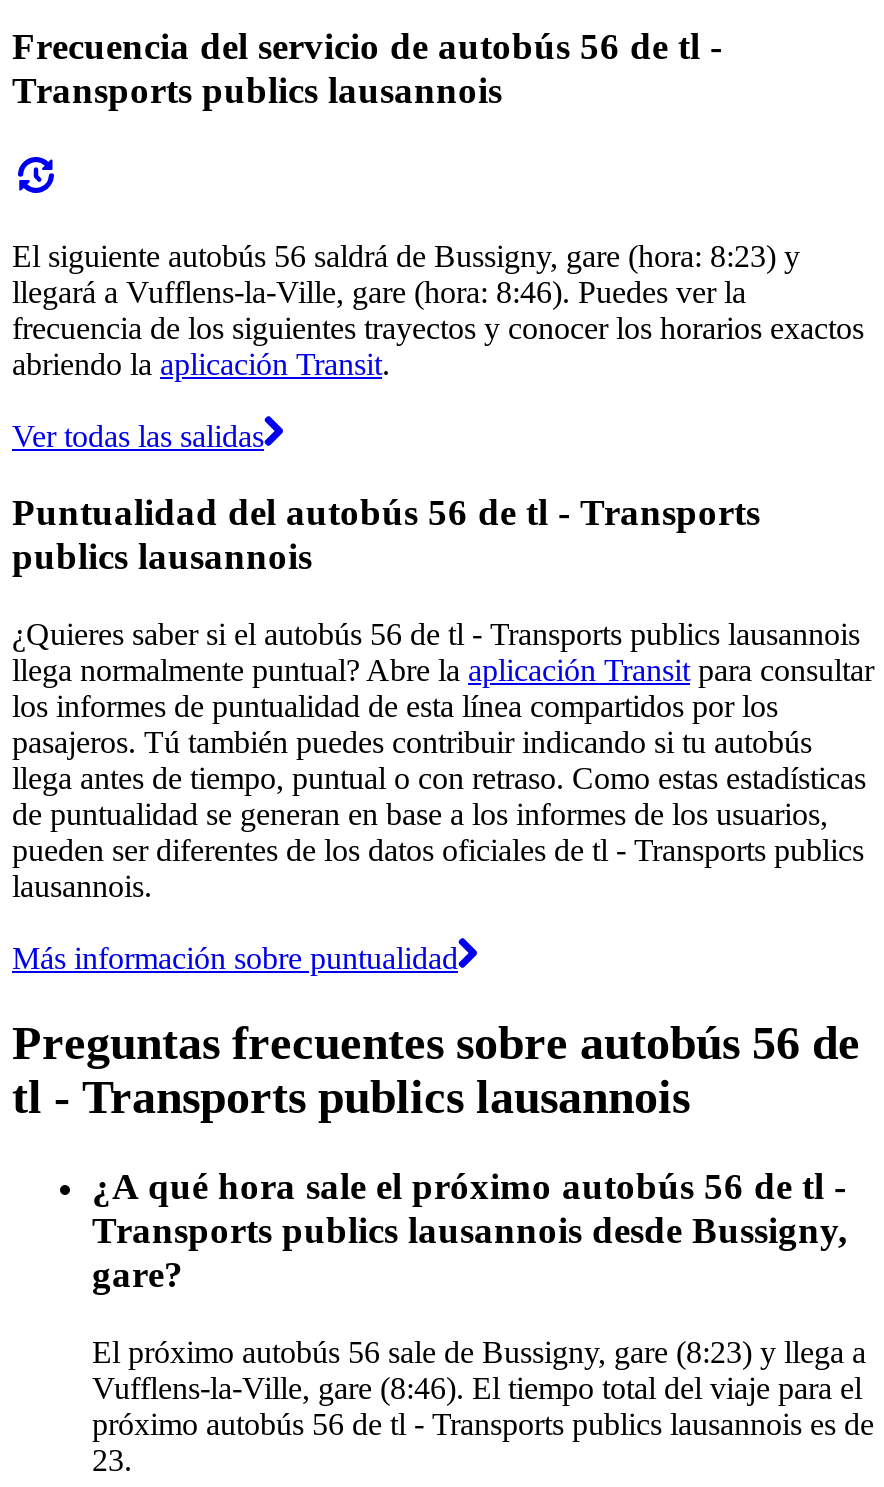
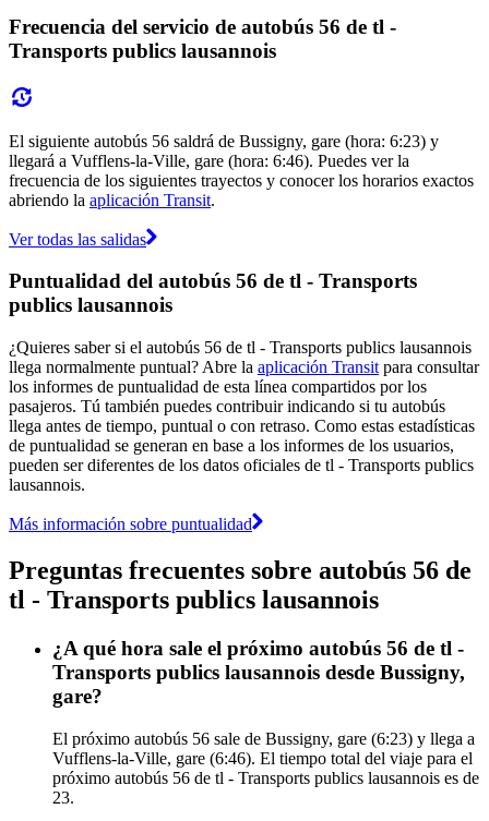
- El siguiente autobús 56 saldrá de Bussigny, gare (hora: 8:23) y
+ El siguiente autobús 56 saldrá de Bussigny, gare (hora: 6:23) y

- llegará a Vufflens-la-Ville, gare (hora: 8:46). Puedes ver la
+ llegará a Vufflens-la-Ville, gare (hora: 6:46). Puedes ver la

- El próximo autobús 56 sale de Bussigny, gare (8:23) y llega a
+ El próximo autobús 56 sale de Bussigny, gare (6:23) y llega a

- Vufflens-la-Ville, gare (8:46). El tiempo total del viaje para el
+ Vufflens-la-Ville, gare (6:46). El tiempo total del viaje para el
